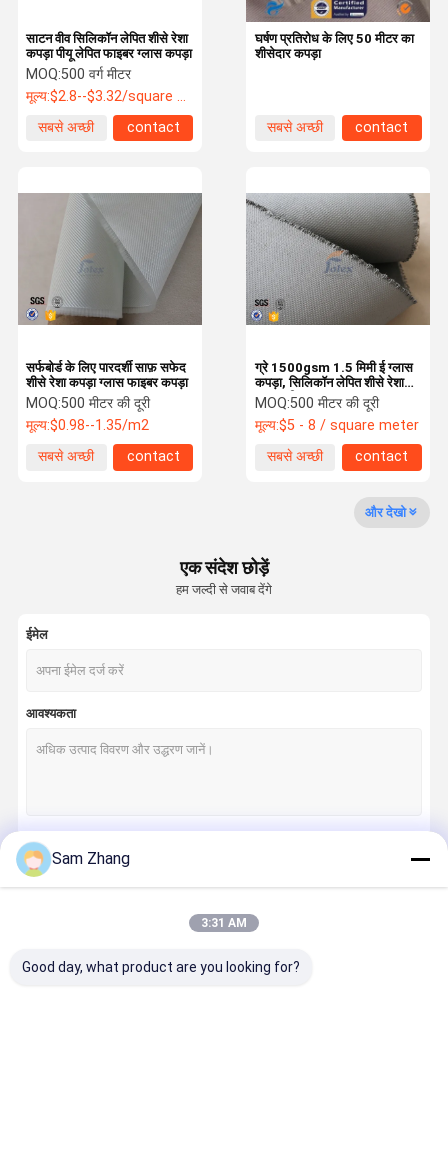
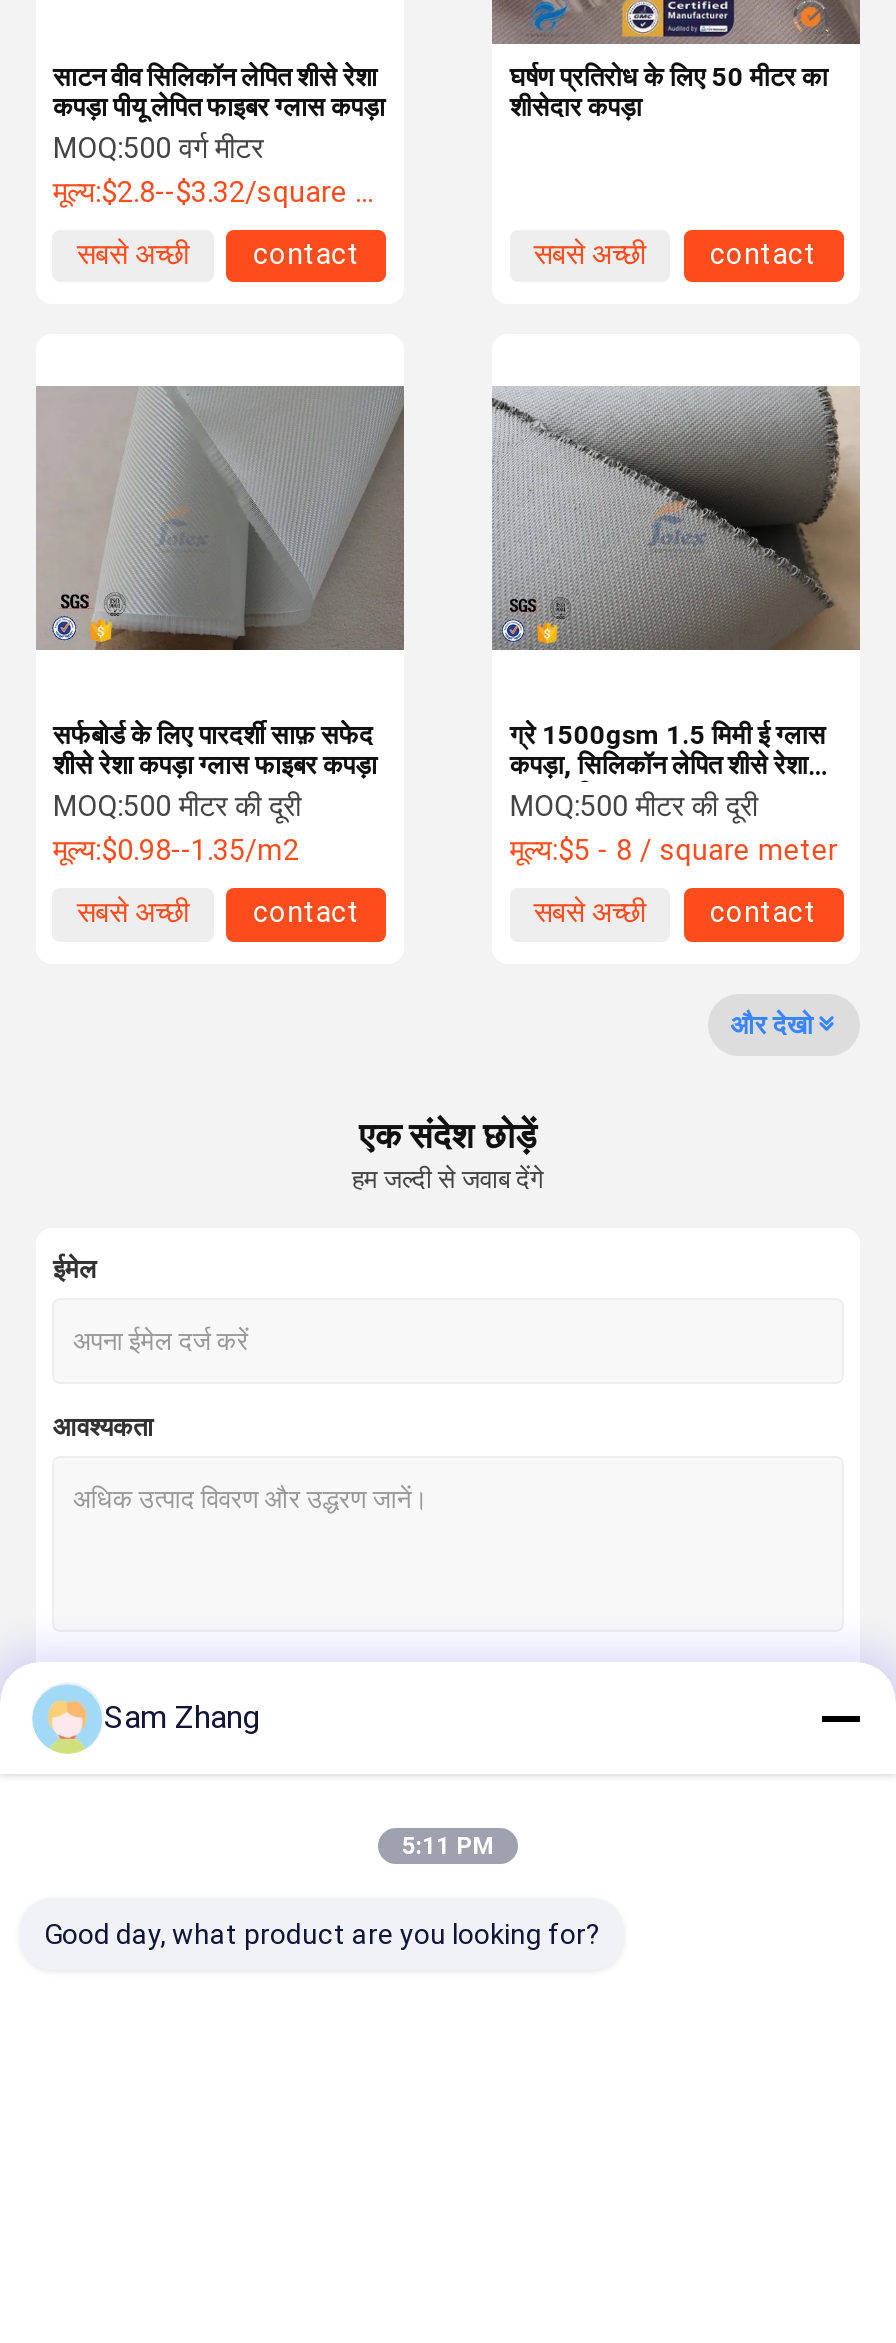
- 3:31 AM
+ 5:11 PM
